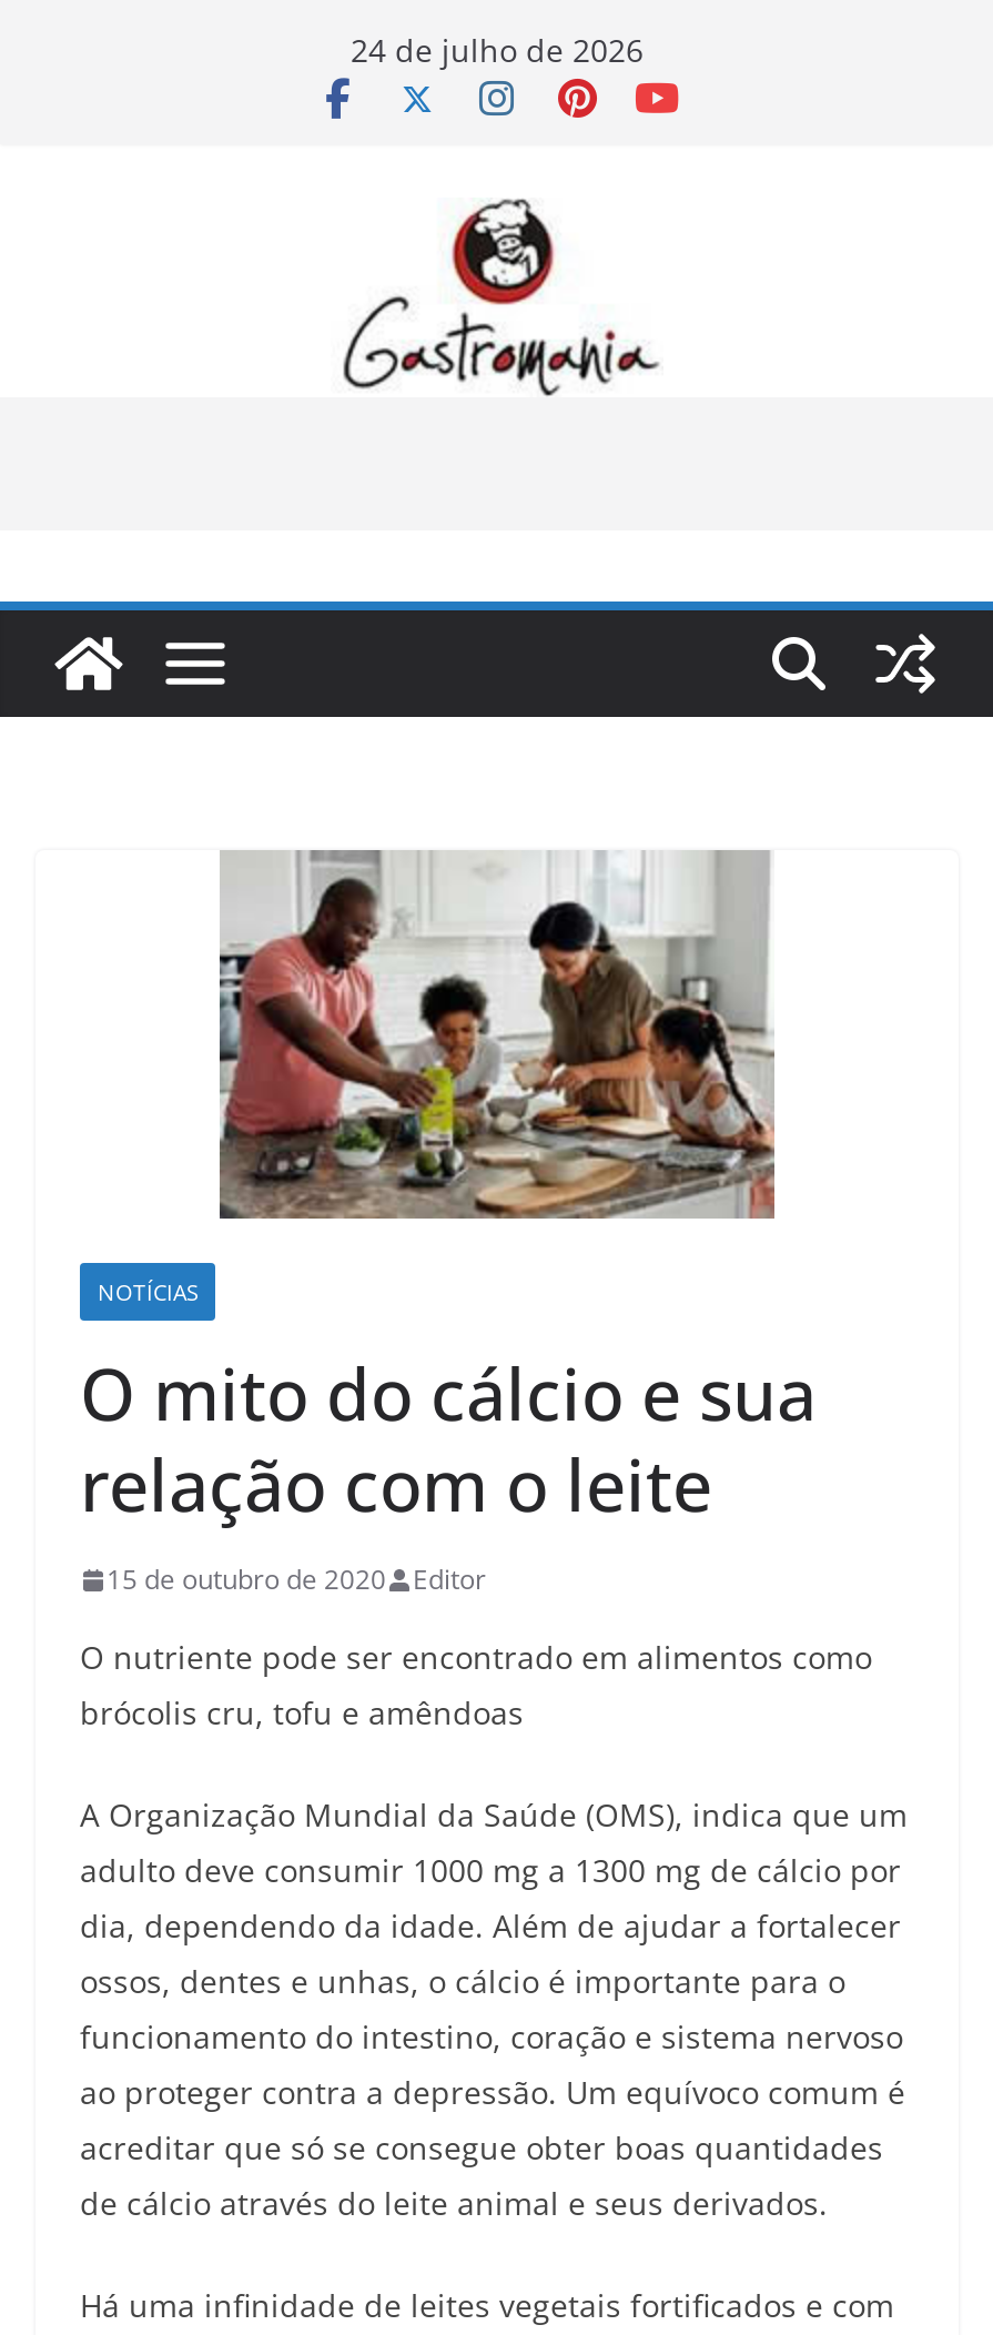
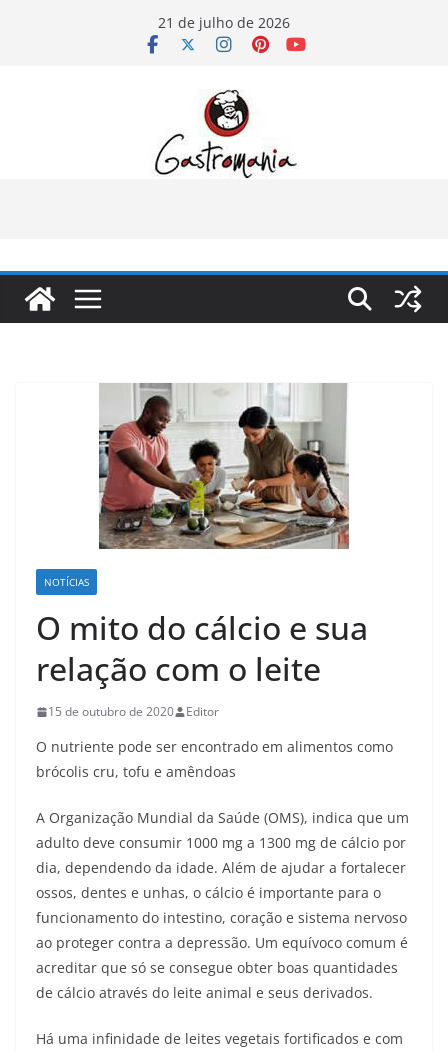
- 24 de julho de 2026
+ 21 de julho de 2026
